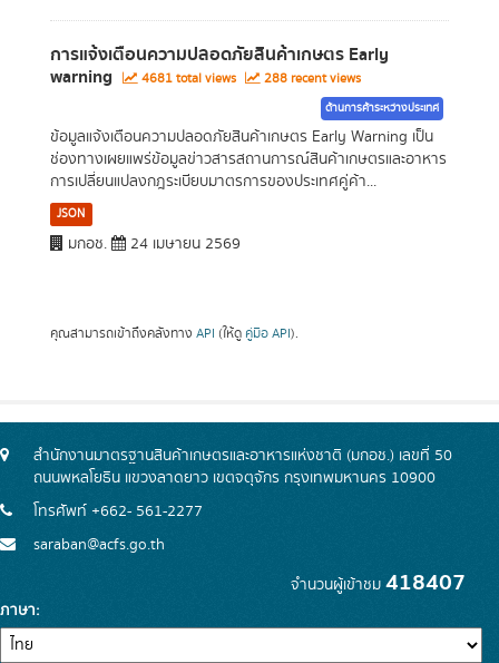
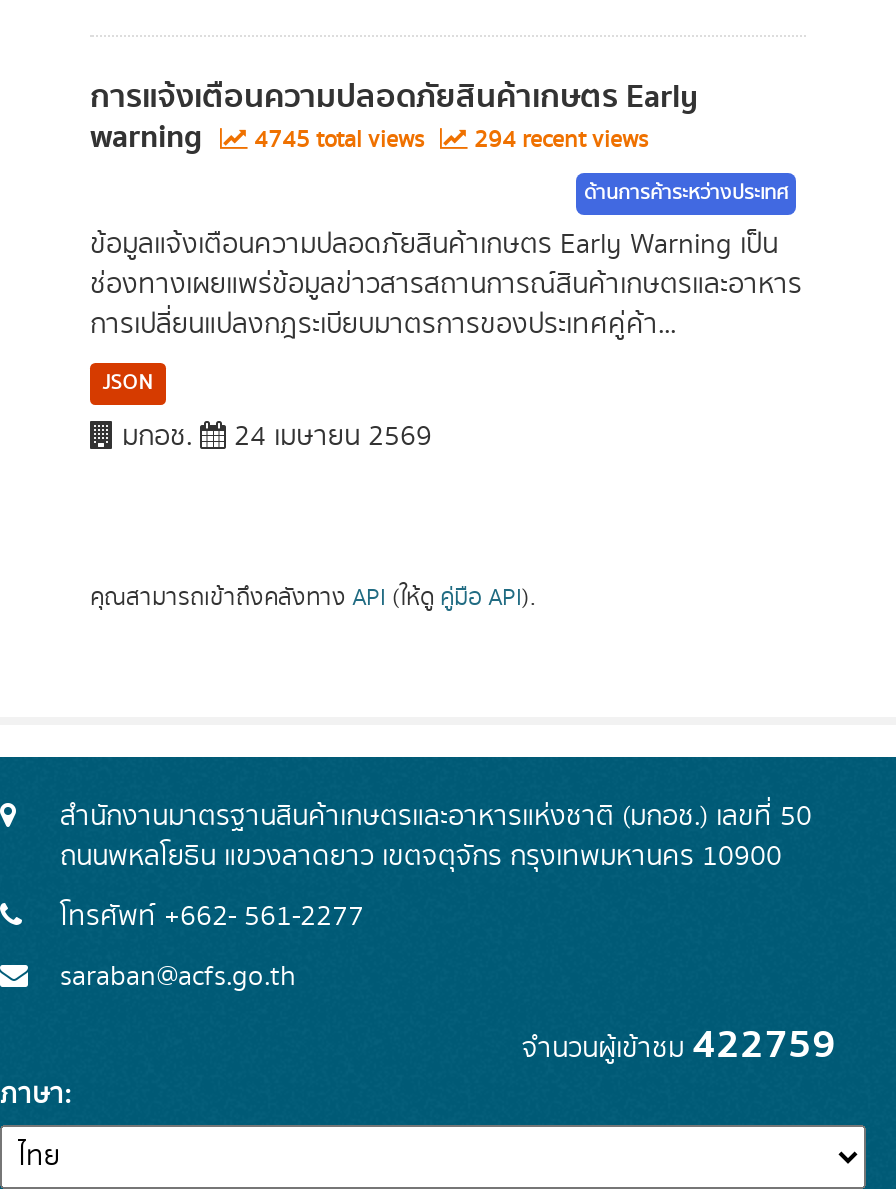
- 4681 total views
+ 4745 total views

- 288 recent views
+ 294 recent views

- จำนวนผู้เข้าชม418407
+ จำนวนผู้เข้าชม422759
